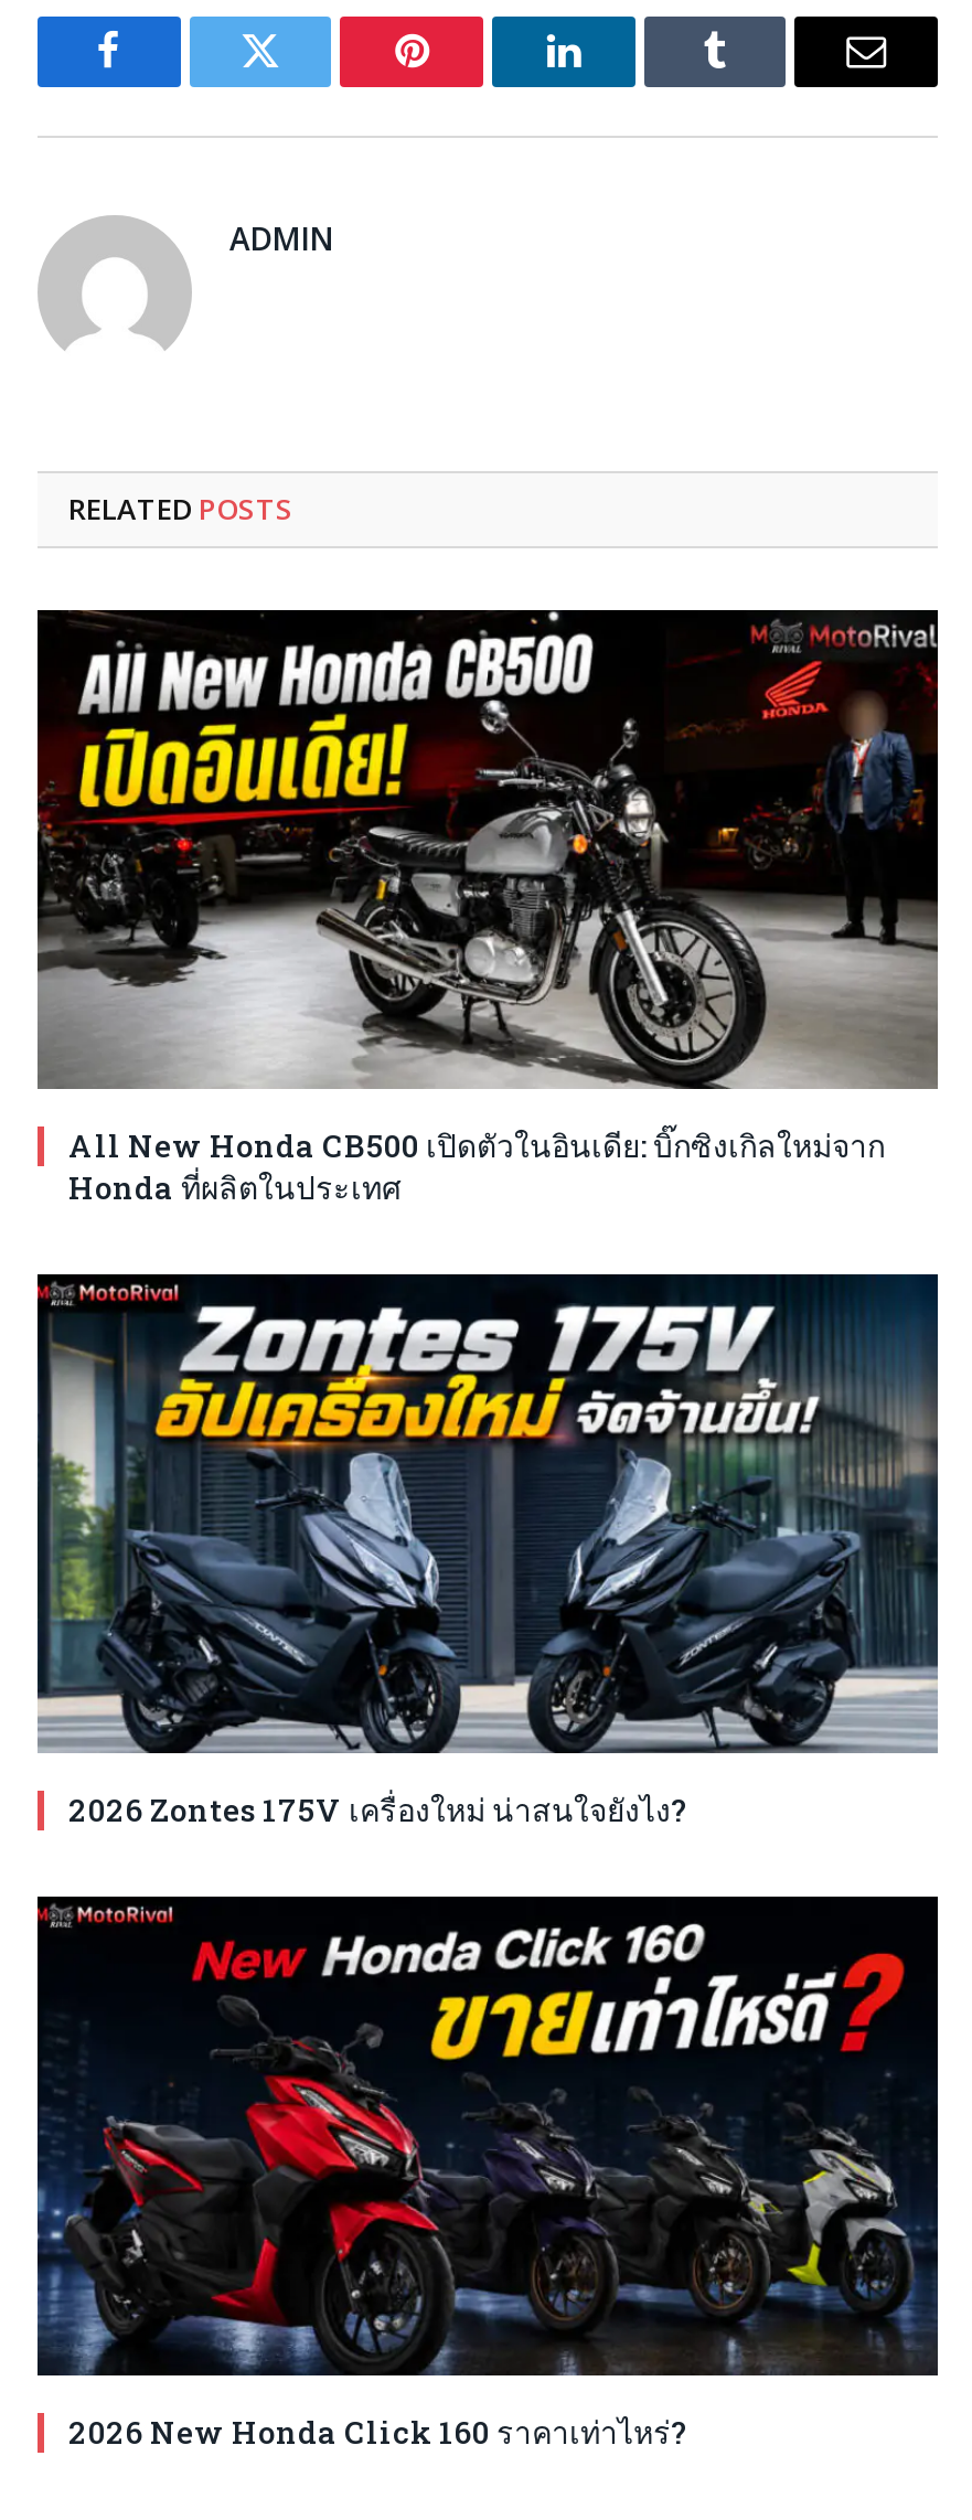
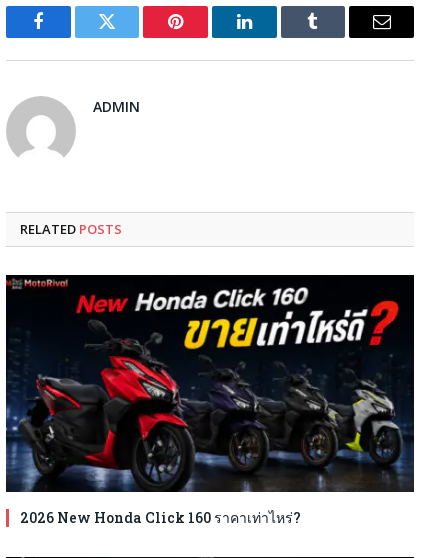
- [image]
- All New Honda CB500 เปิดตัวในอินเดีย: บิ๊กซิงเกิลใหม่จาก
- Honda ที่ผลิตในประเทศ

- [image]
- 2026 Zontes 175V เครื่องใหม่ น่าสนใจยังไง?
